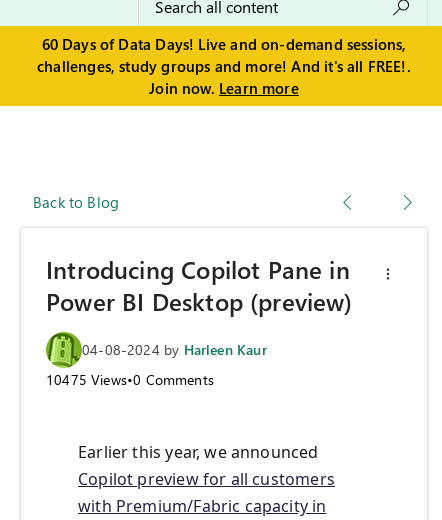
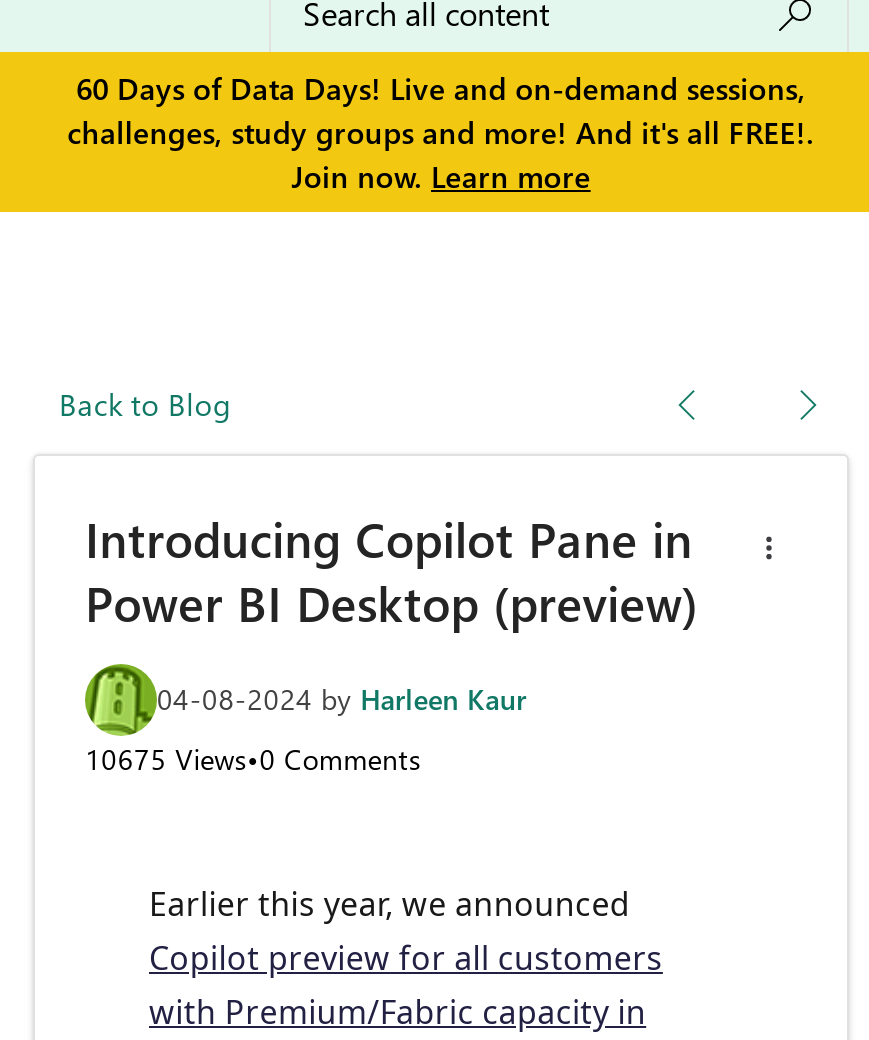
- 10475 Views•0 Comments
+ 10675 Views•0 Comments
